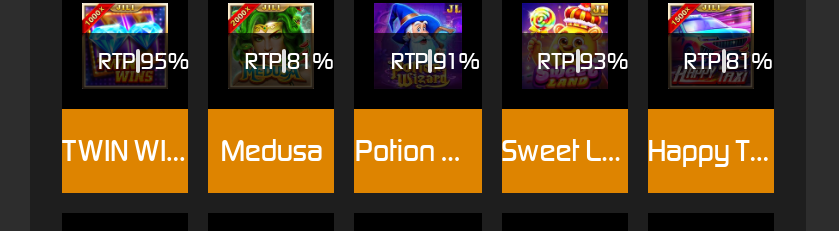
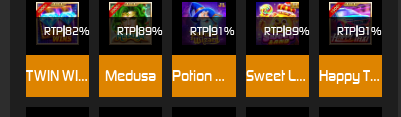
- RTP 95%
+ RTP 82%

- RTP 81%
+ RTP 89%

- RTP 93%
+ RTP 89%

- RTP 81%
+ RTP 91%
